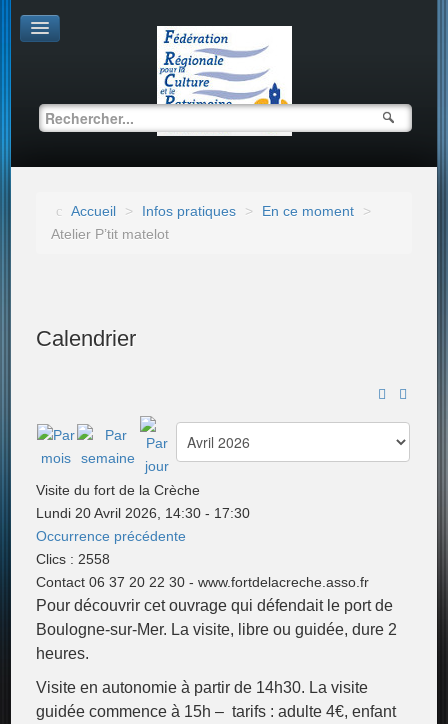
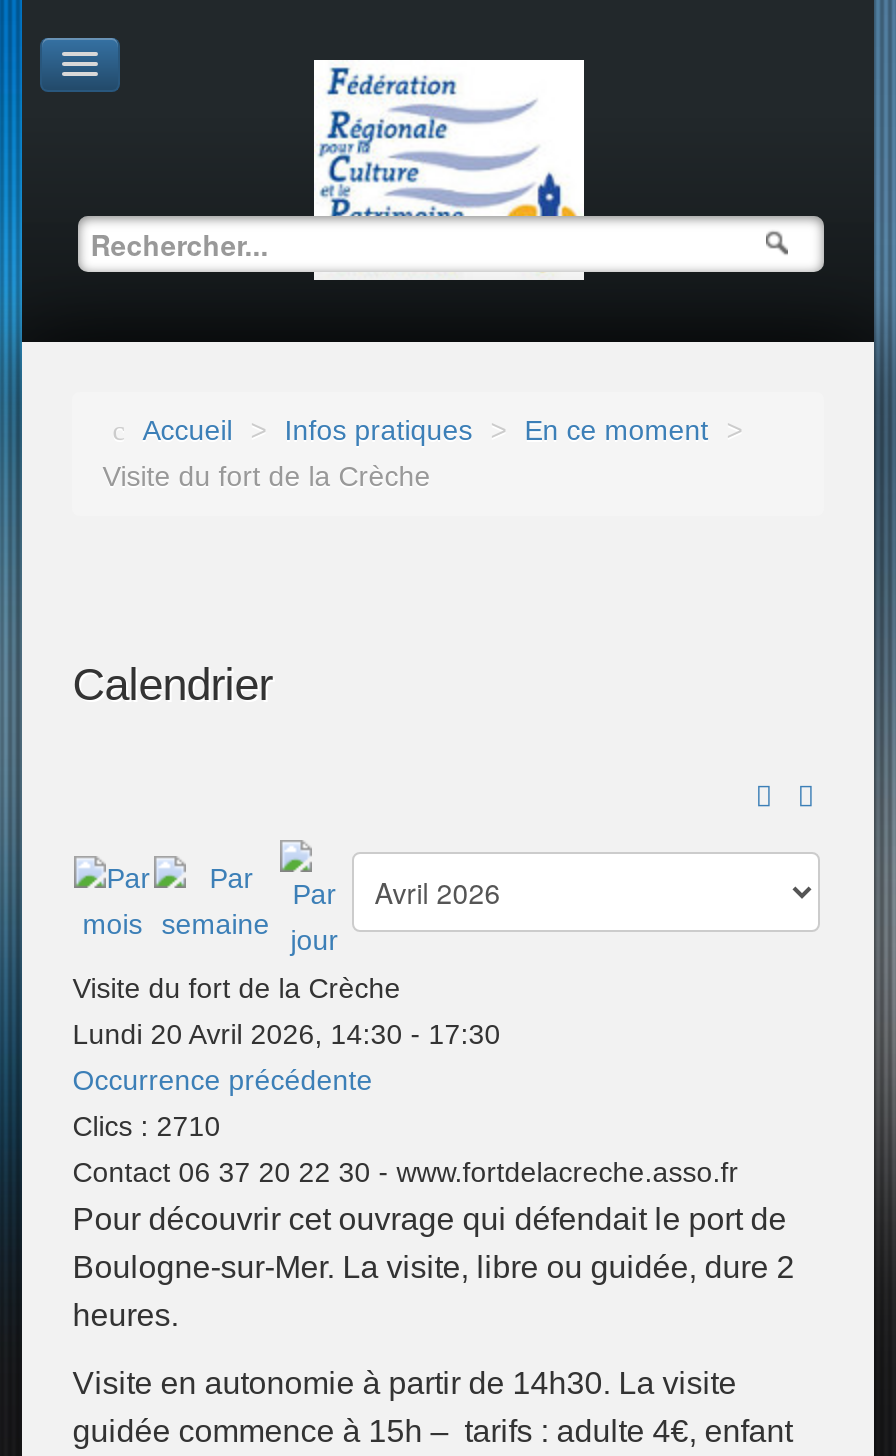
- Atelier P’tit matelot
+ Visite du fort de la Crèche

- Clics: 2558
+ Clics: 2710
